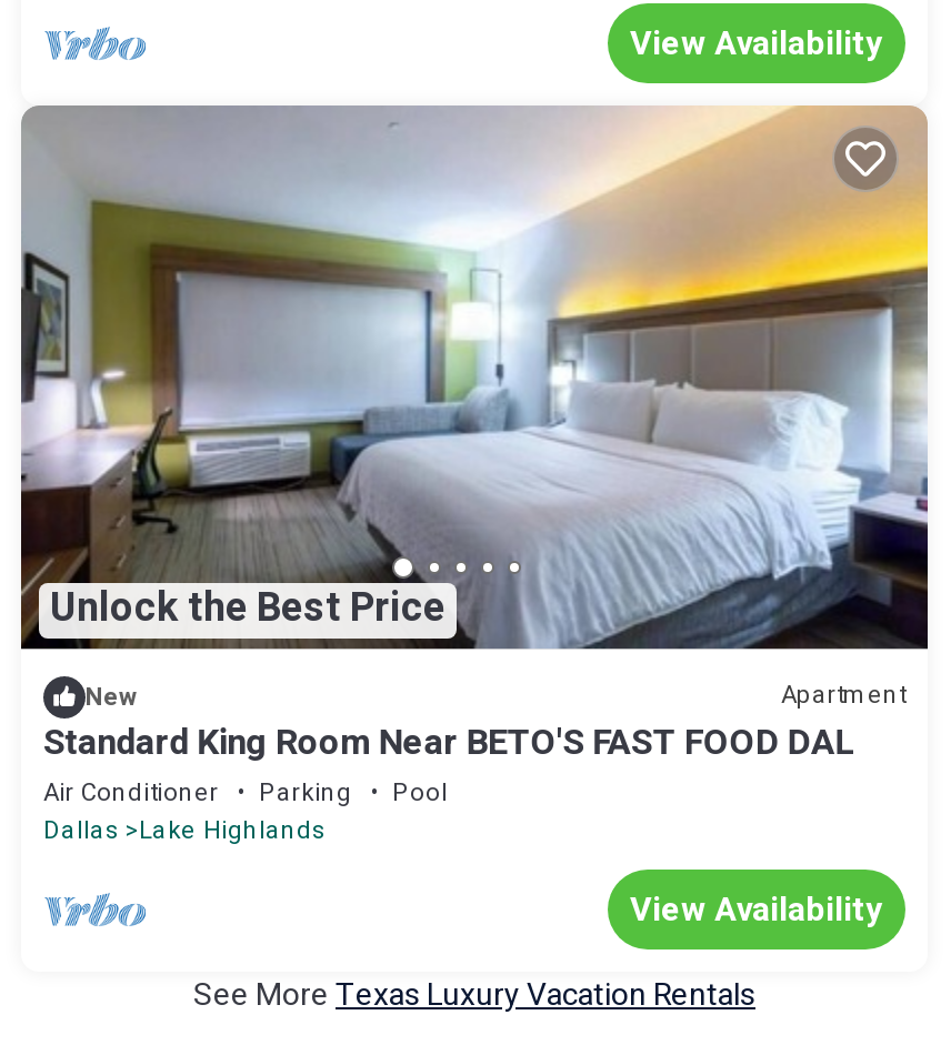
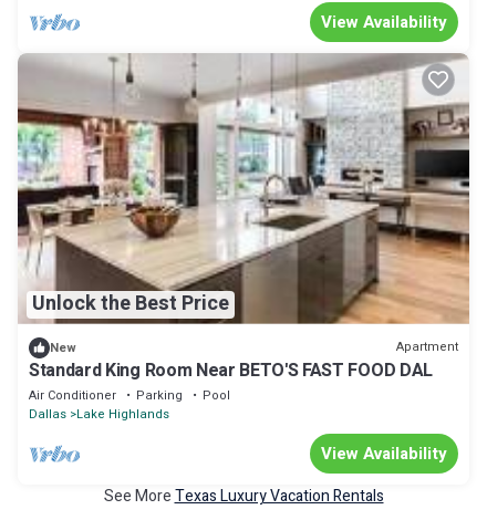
- [image]
+ [image]
